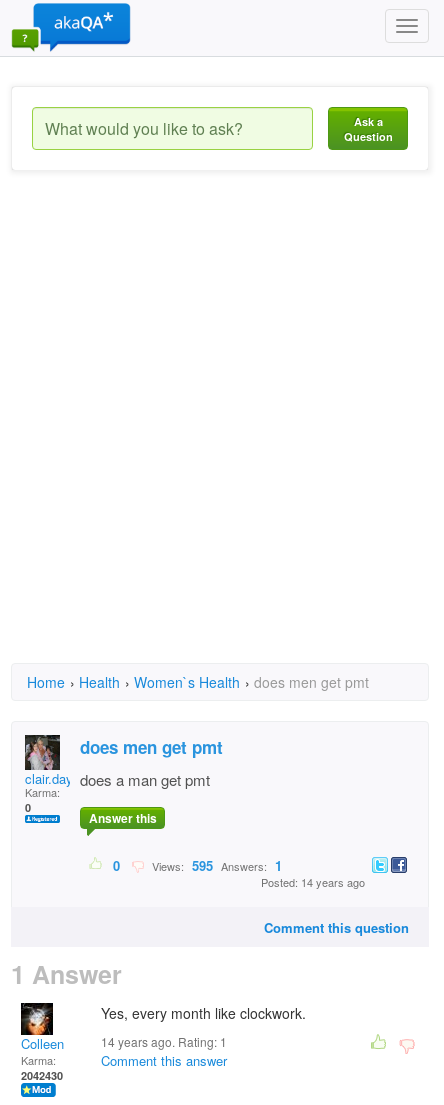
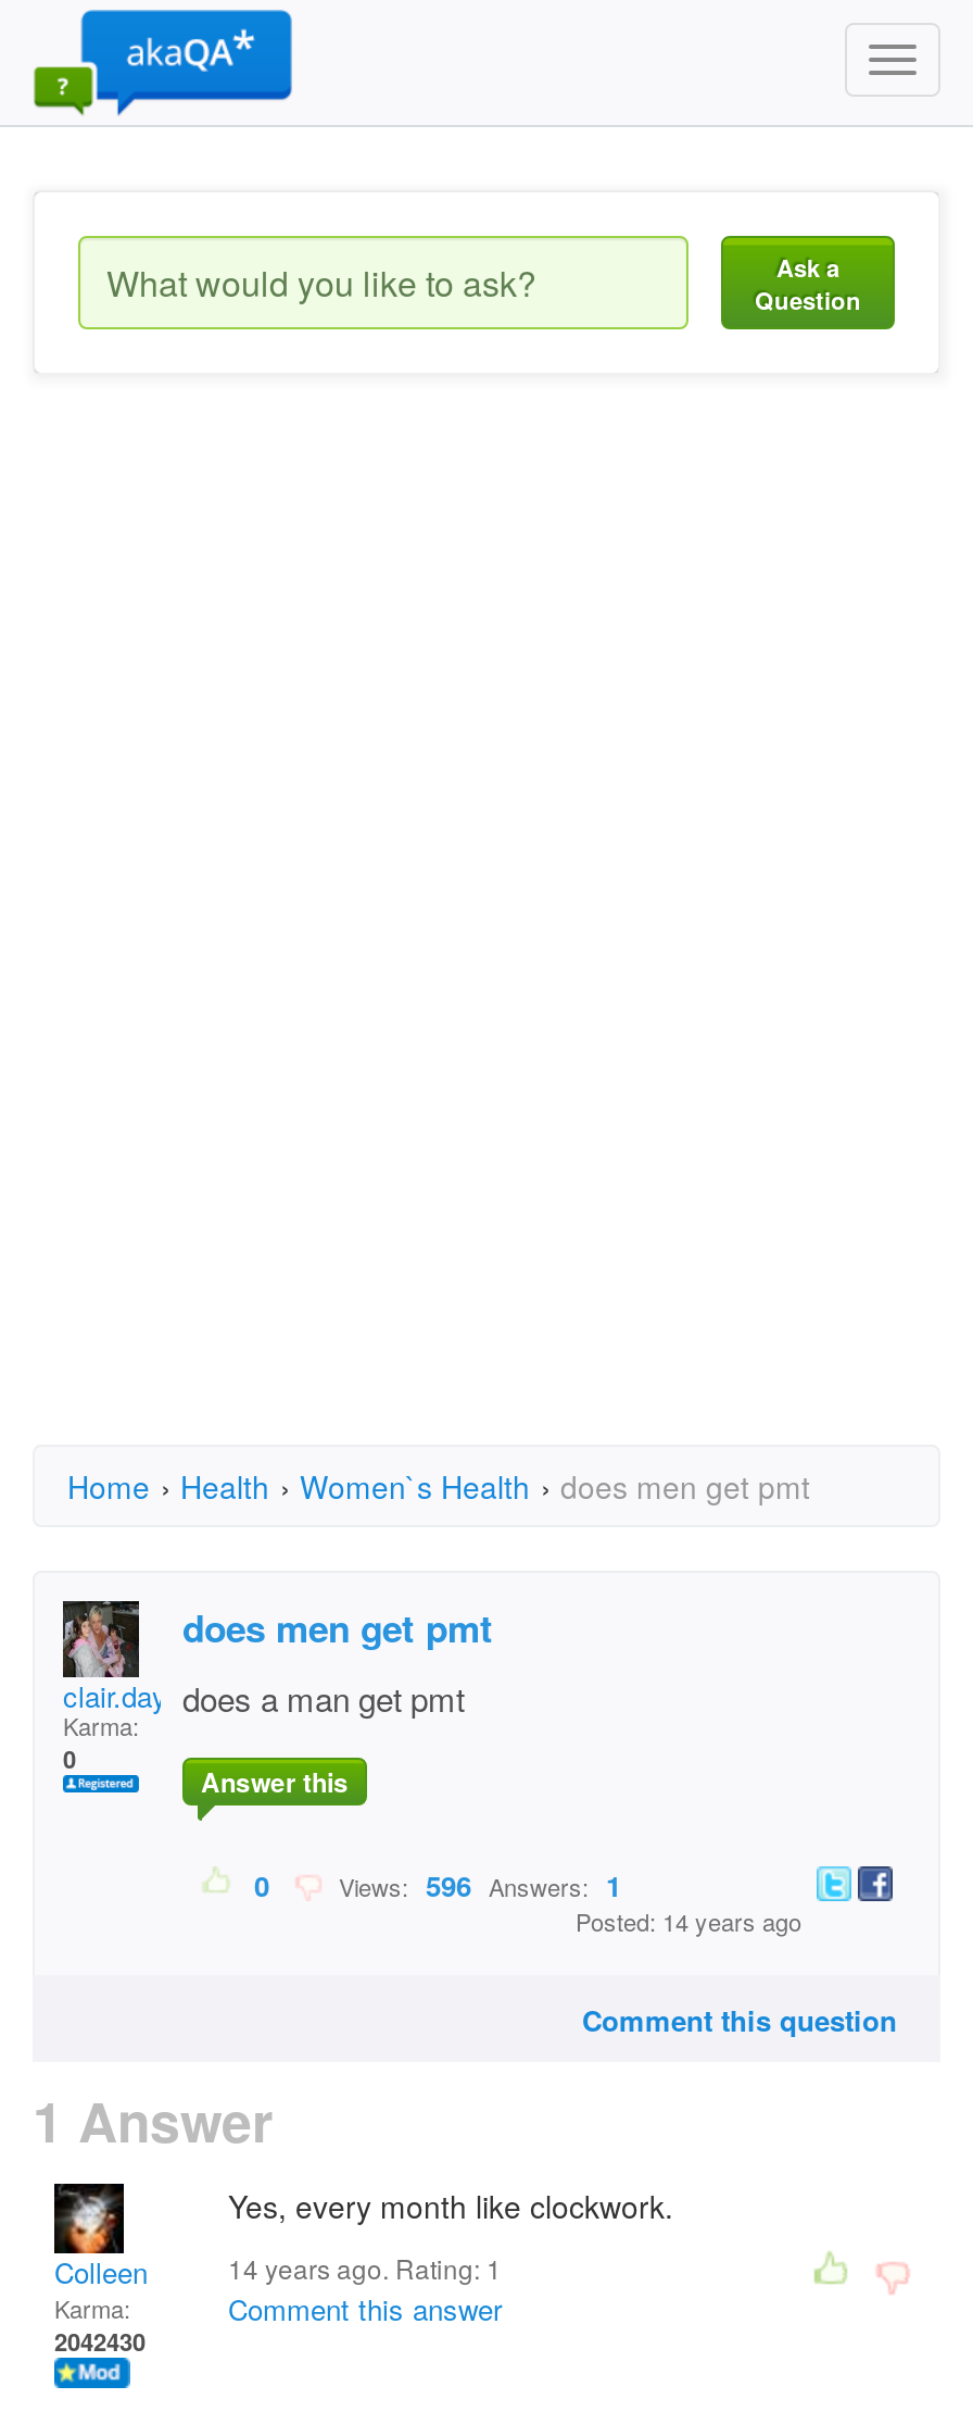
- Views: 595 Answers: 1
+ Views: 596 Answers: 1
